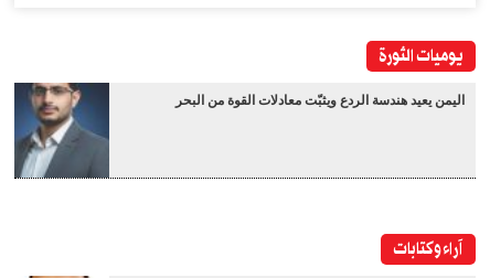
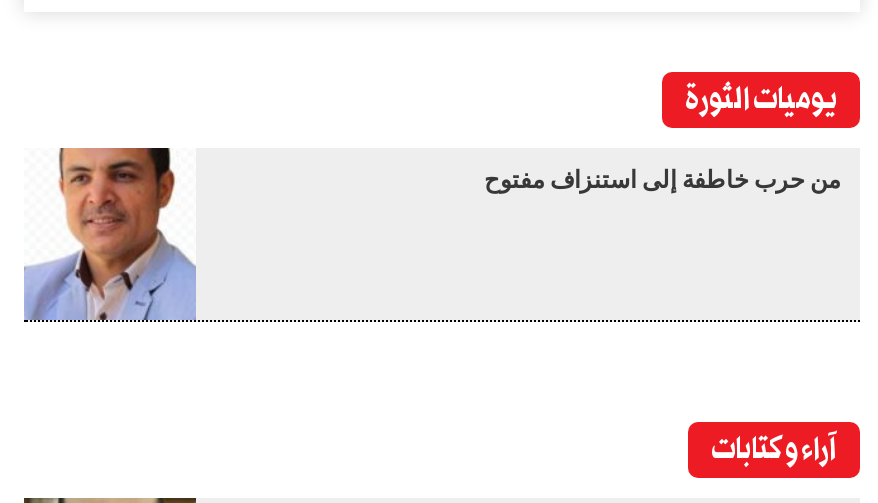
- [image]
+ [image]

- اليمن يعيد هندسة الردع ويثبّت معادلات القوة من البحر
+ من حرب خاطفة إلى استنزاف مفتوح
